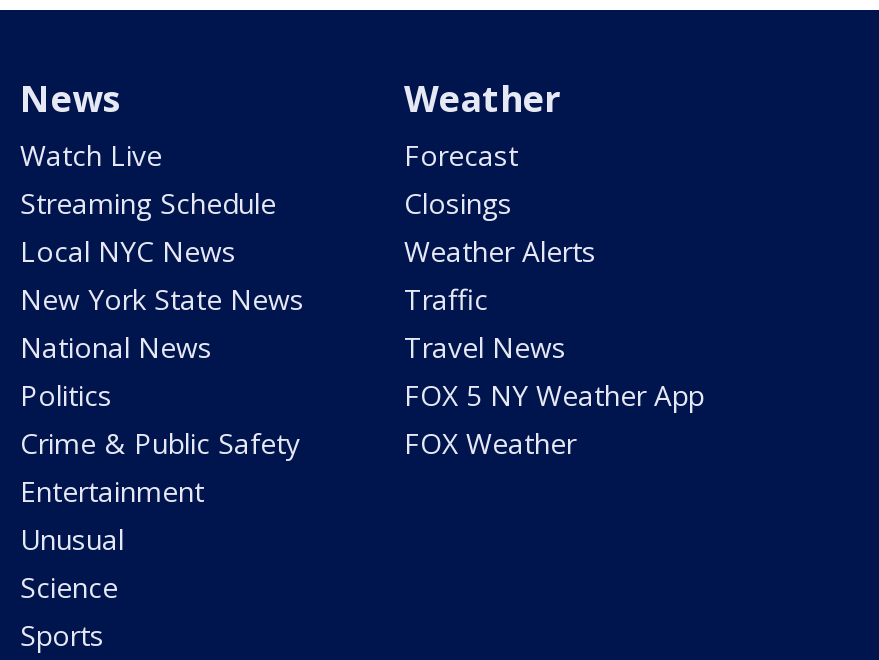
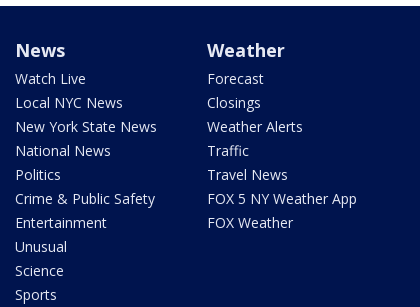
- Streaming Schedule
